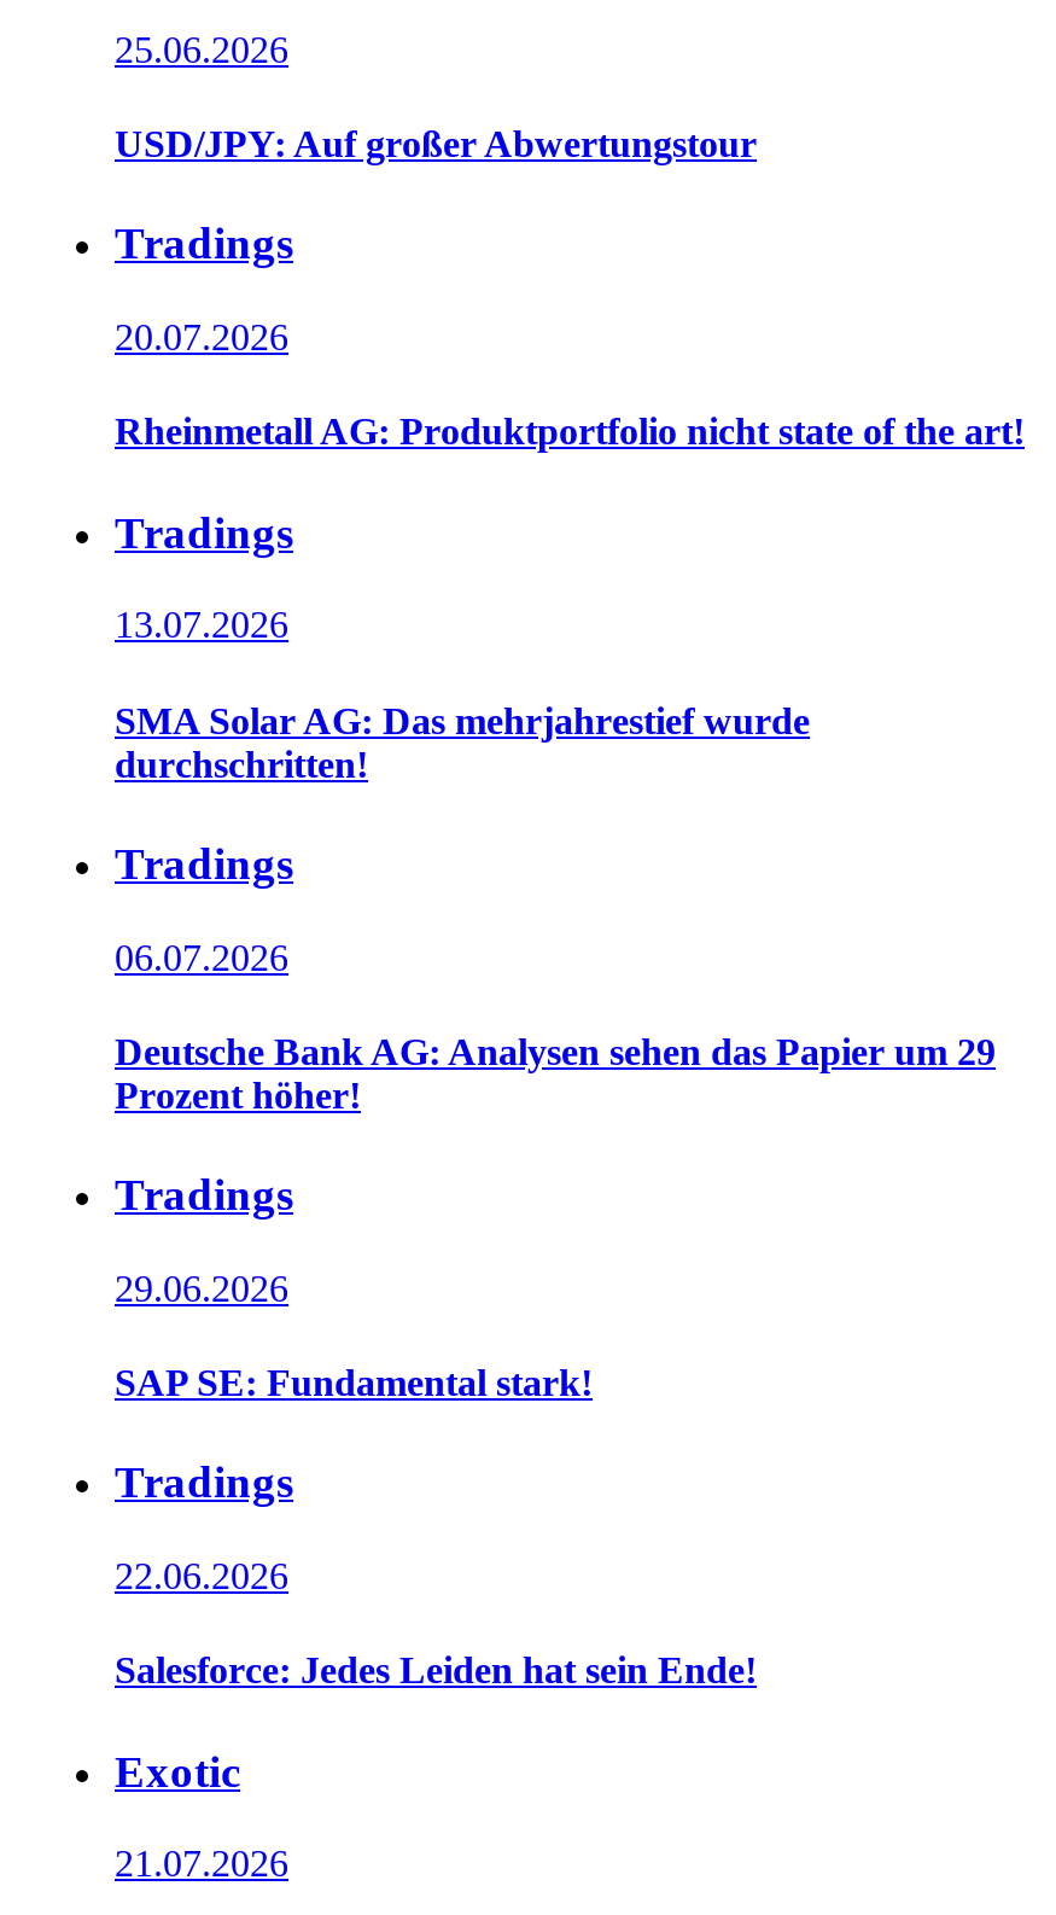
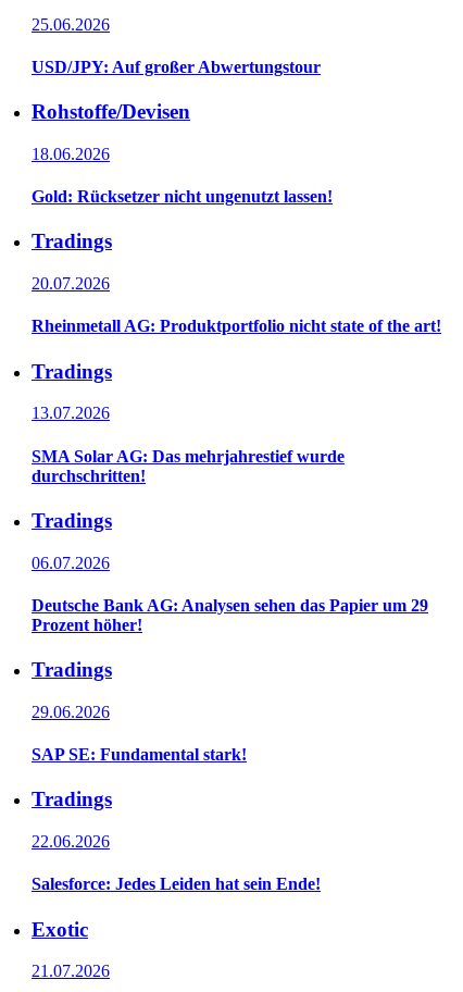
+ Rohstoffe/Devisen
+ 18.06.2026
+ Gold: Rücksetzer nicht ungenutzt lassen!
